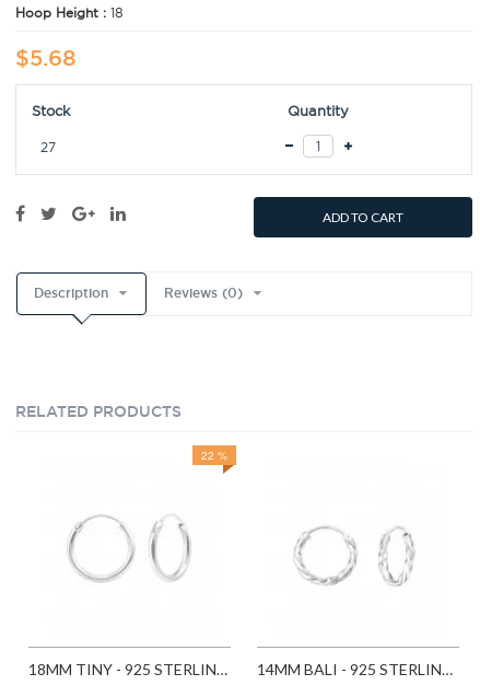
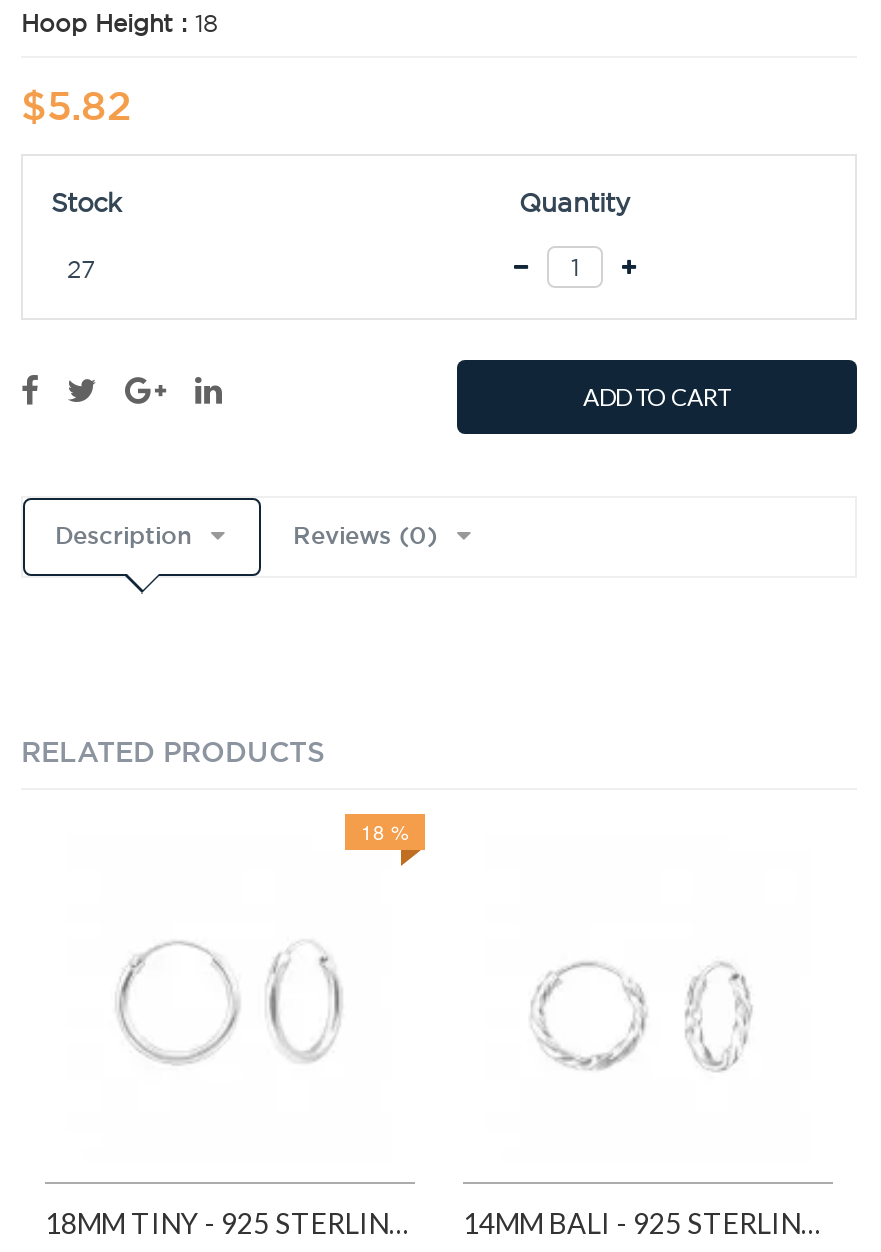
- $5.68
+ $5.82

- 22 %
+ 18 %
